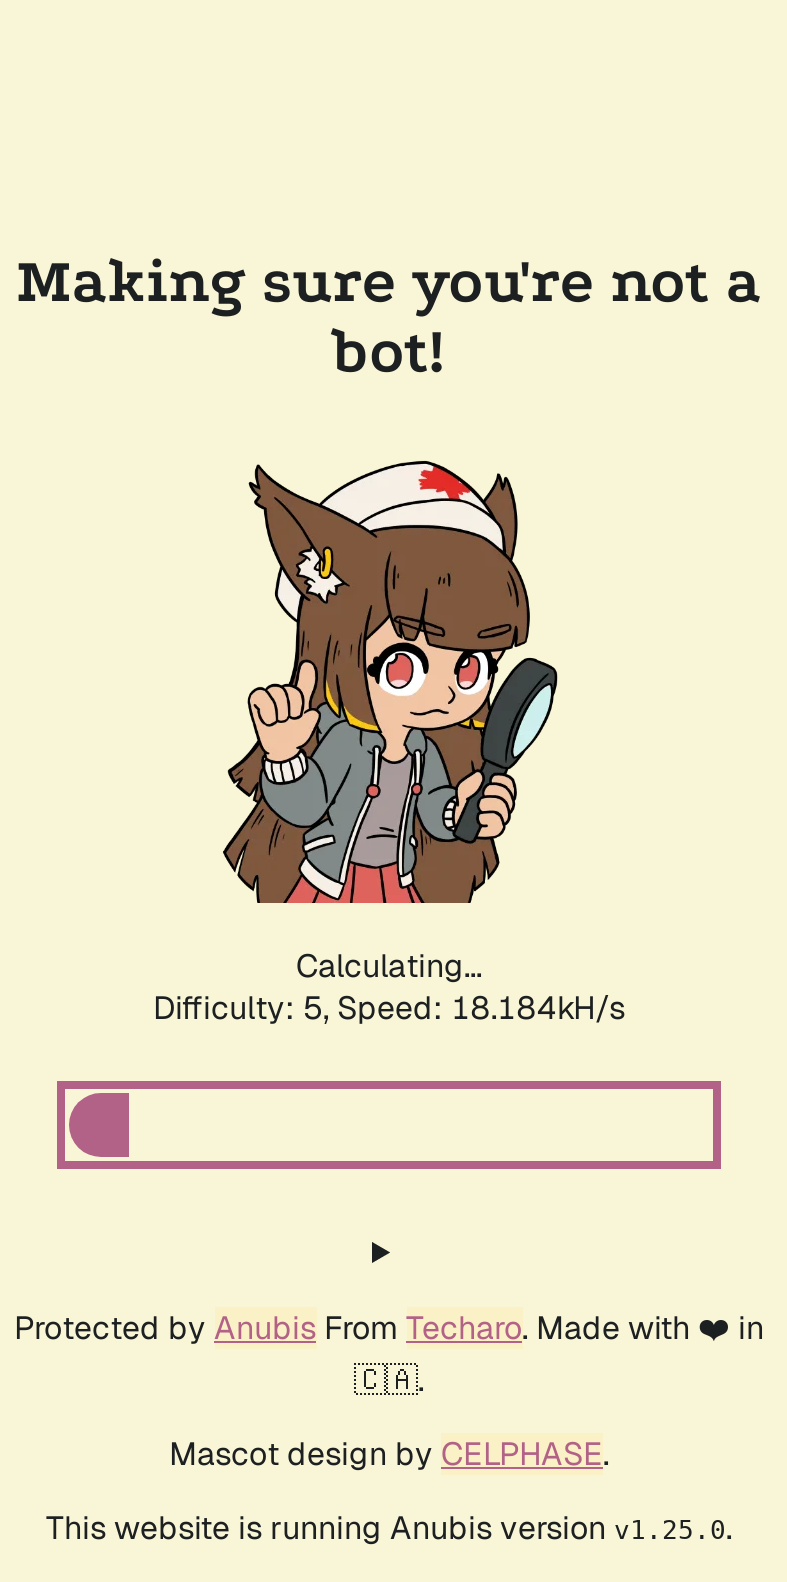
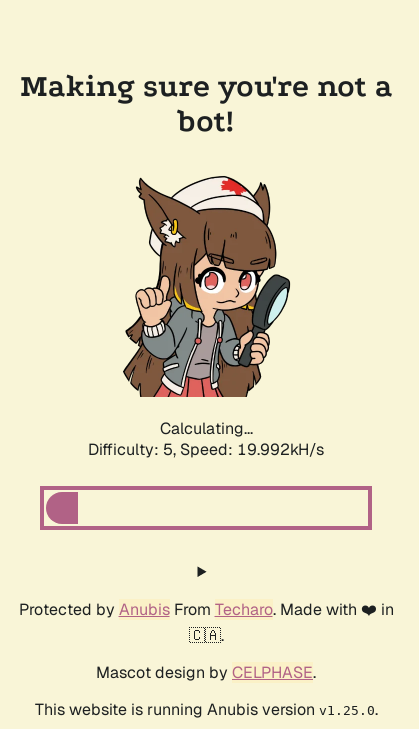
- Difficulty: 5, Speed: 18.184kH/s
+ Difficulty: 5, Speed: 19.992kH/s
